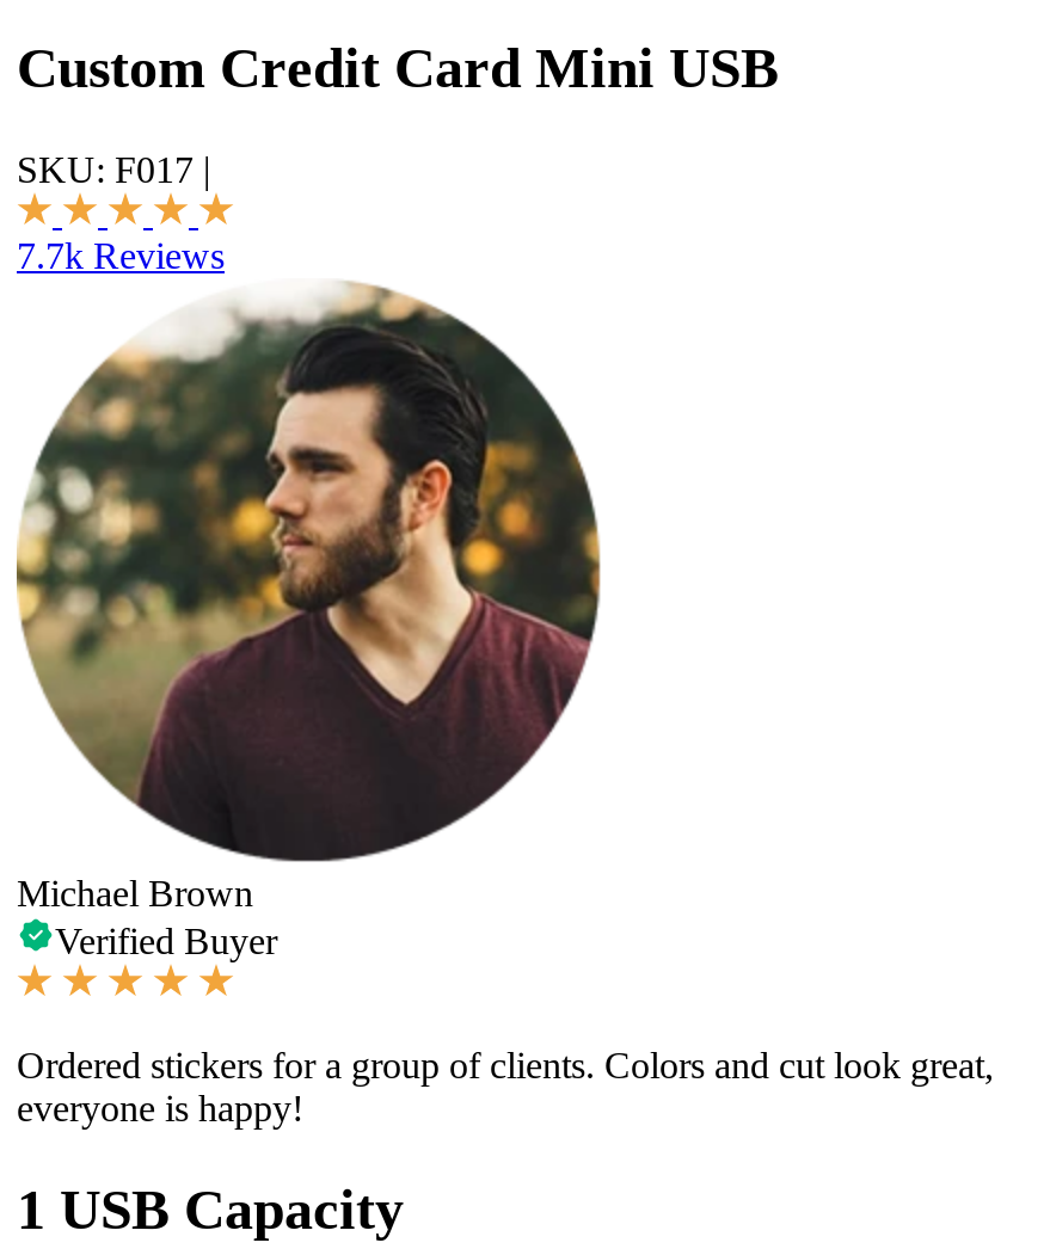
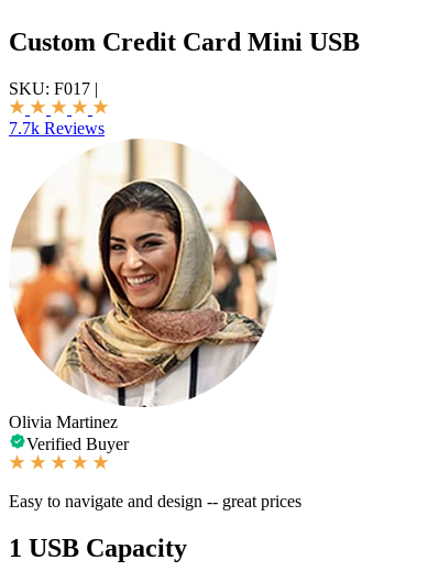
- [image]
- Michael Brown
+ [image]
+ Olivia Martinez

- Ordered stickers for a group of clients. Colors and cut look great,
- everyone is happy!
+ Easy to navigate and design -- great prices
